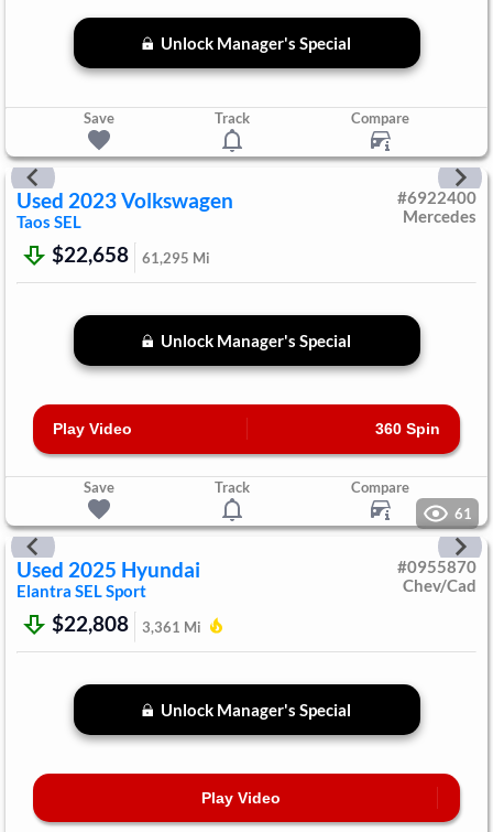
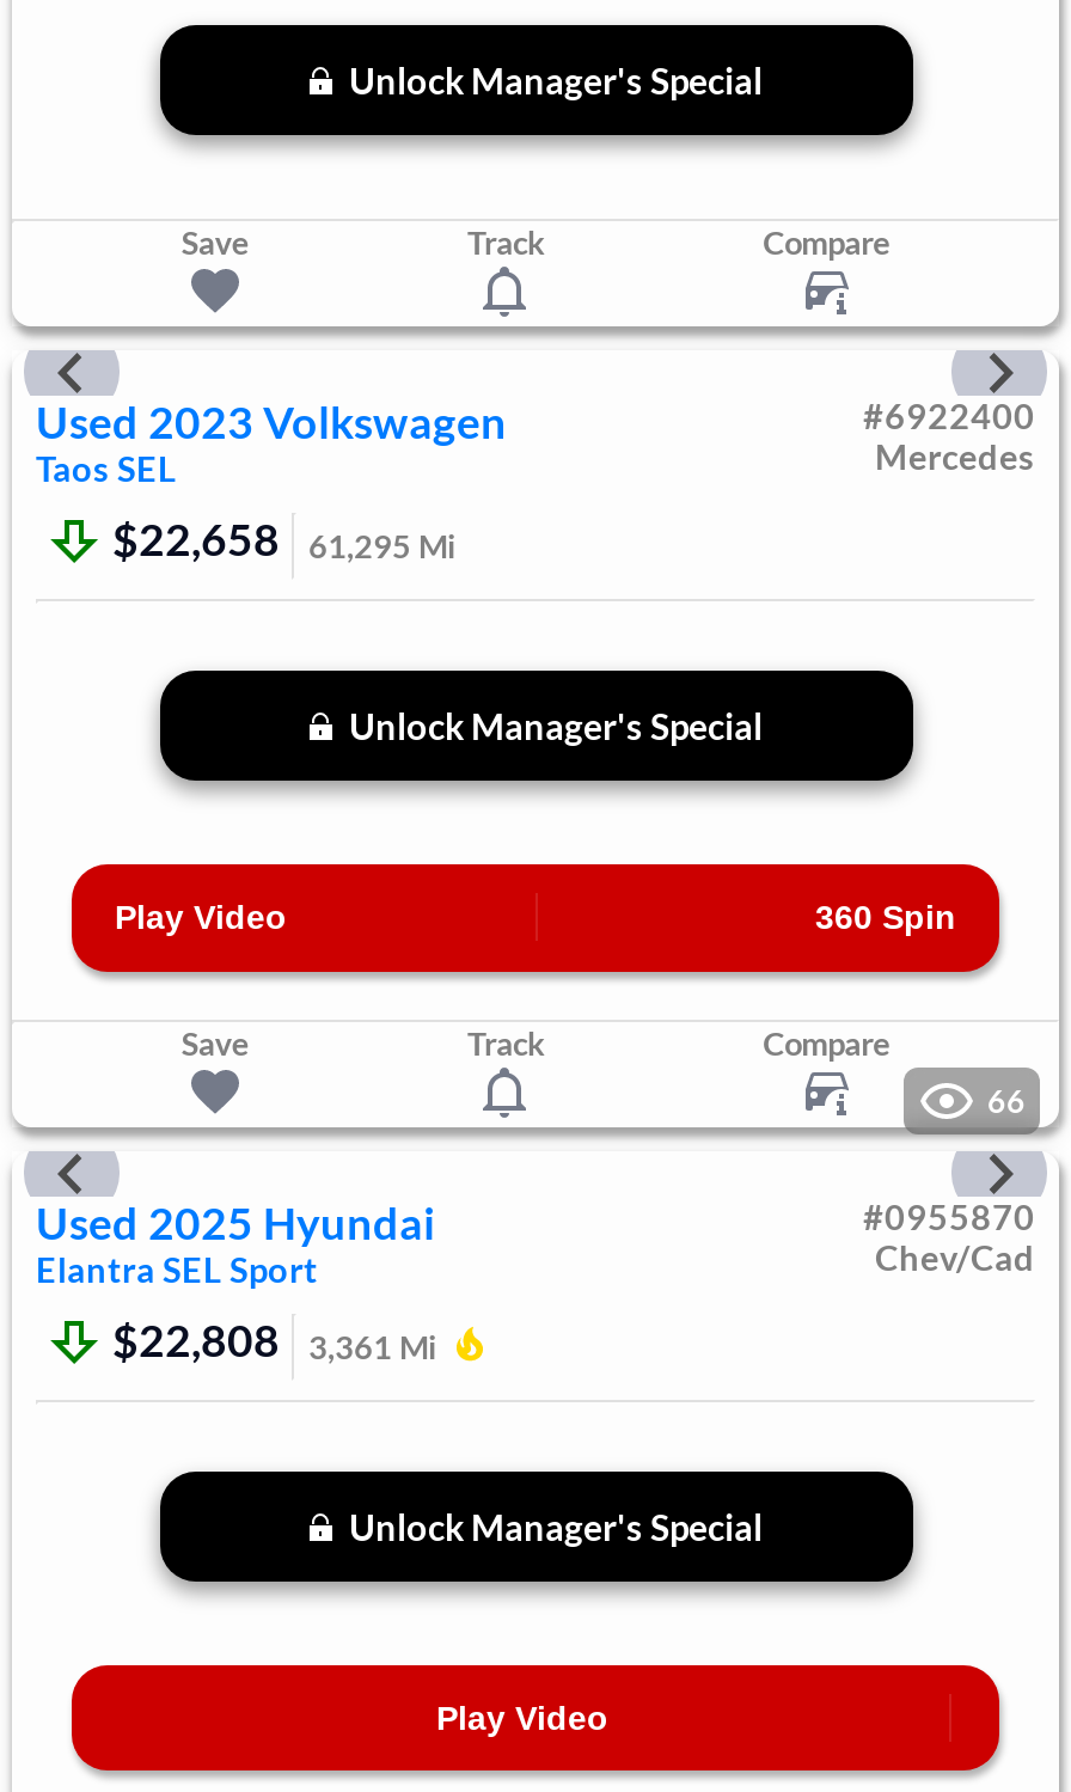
- 61
+ 66
